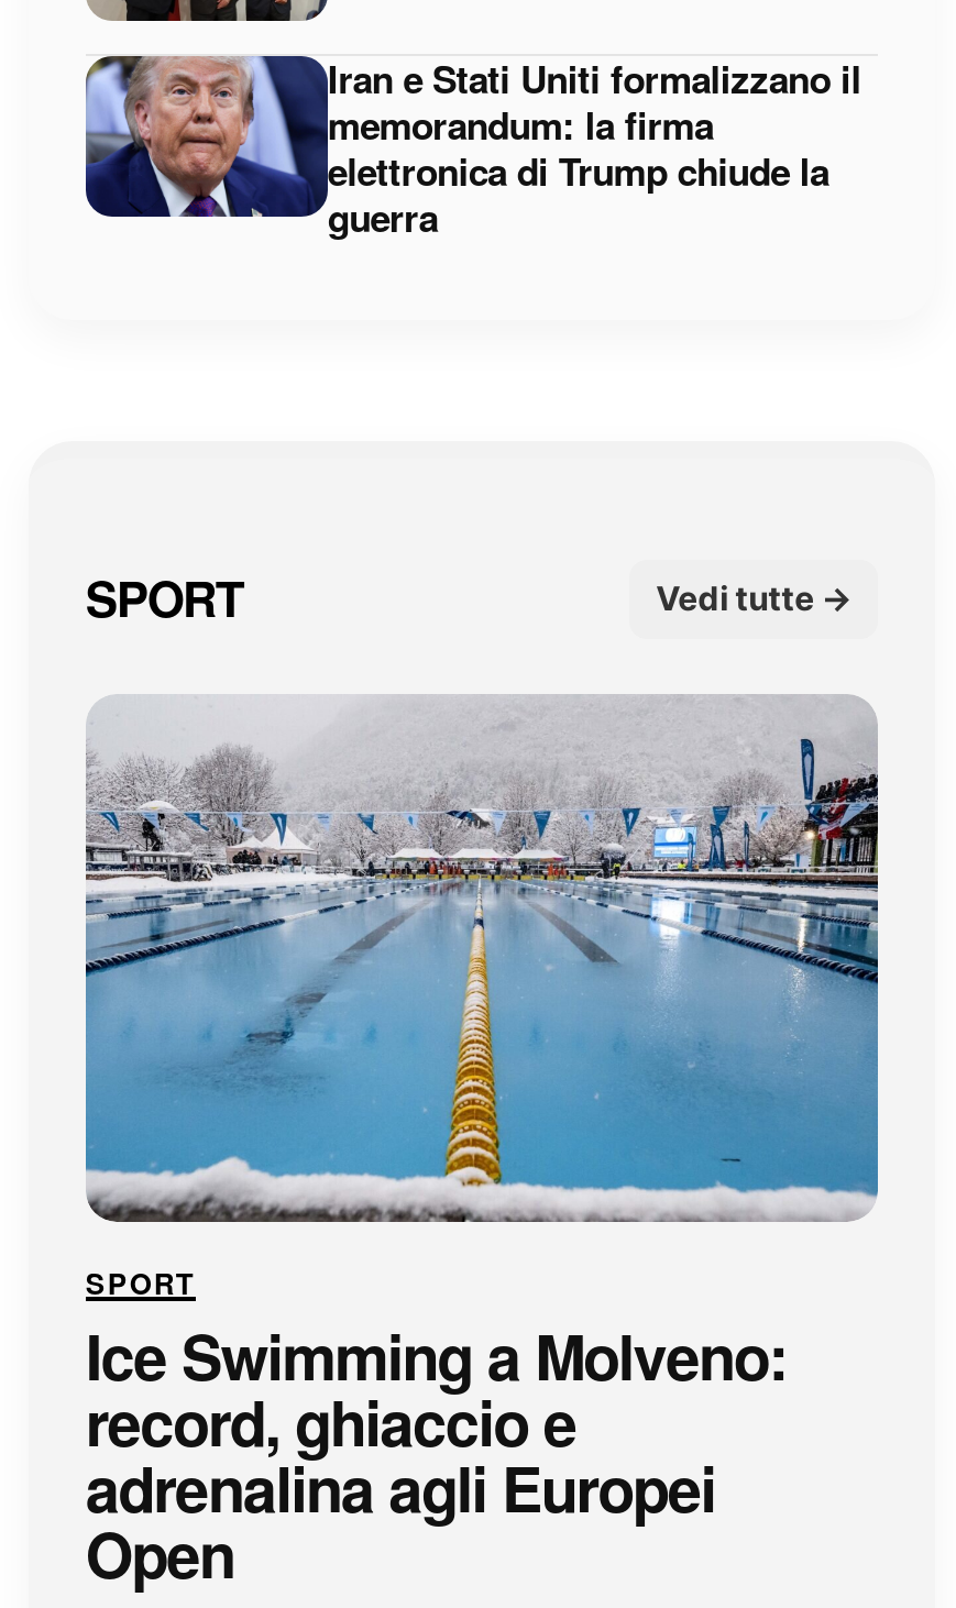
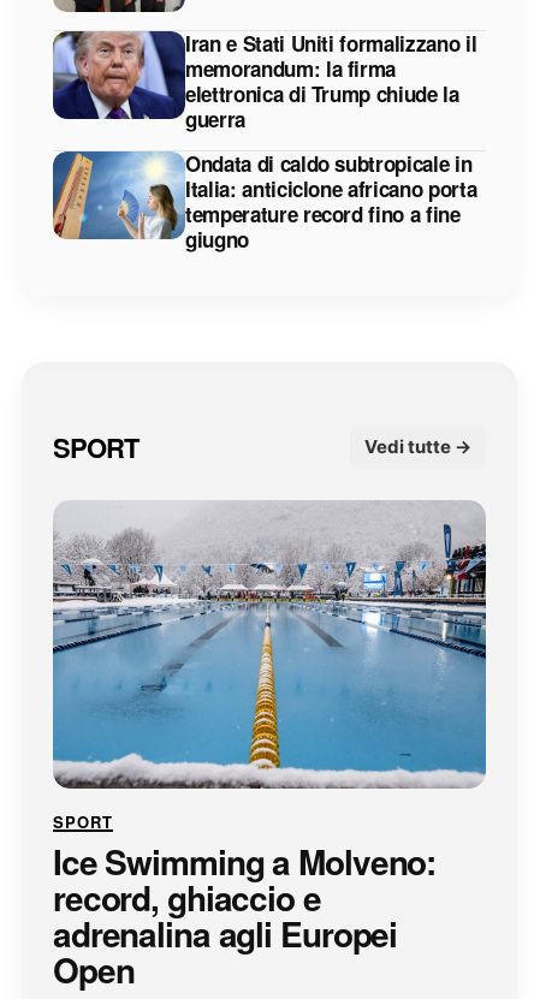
+ [image]
+ Ondata di caldo subtropicale in
+ Italia: anticiclone africano porta
+ temperature record fino a fine
+ giugno
